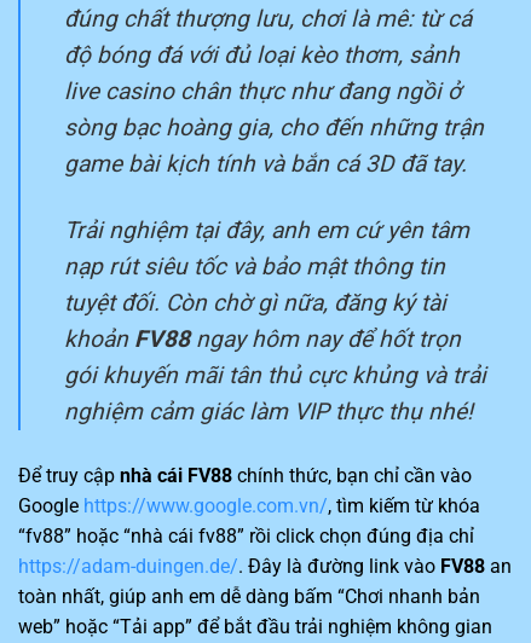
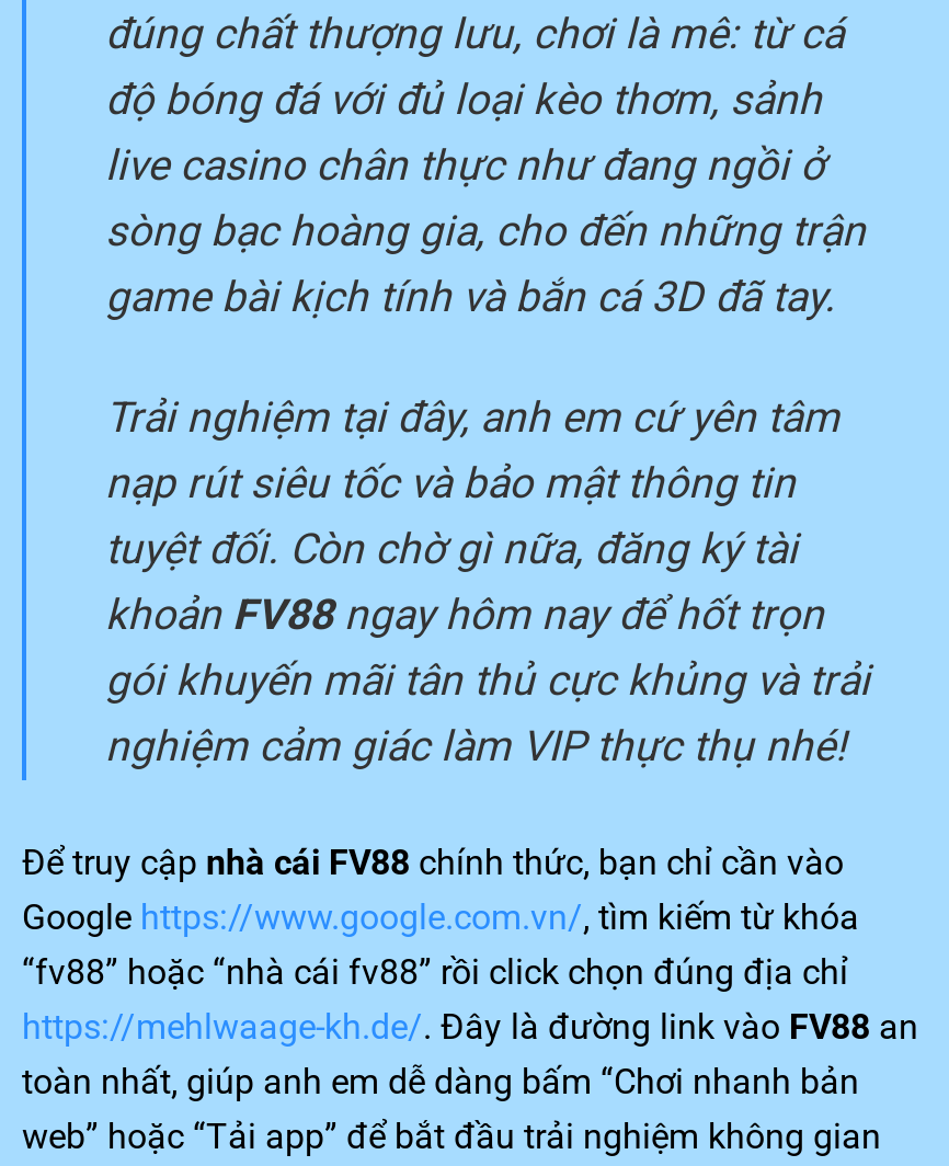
- https://adam-duingen.de/. Đây là đường link vào FV88 an
+ https://mehlwaage-kh.de/. Đây là đường link vào FV88 an
